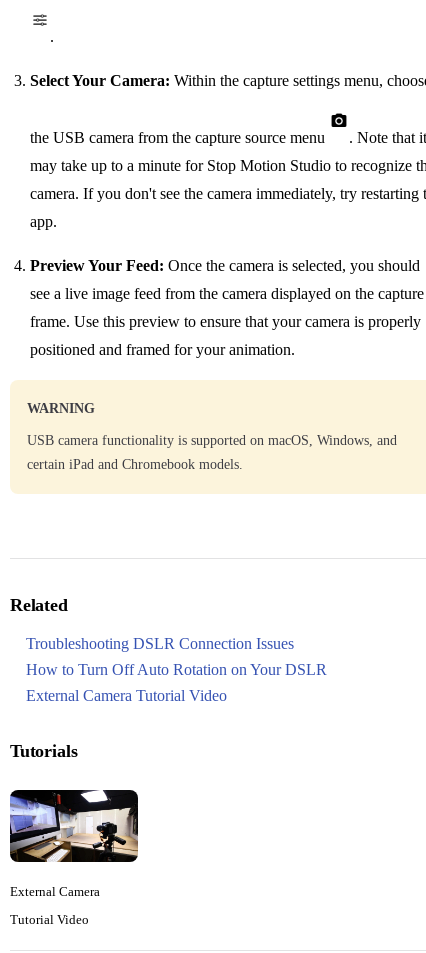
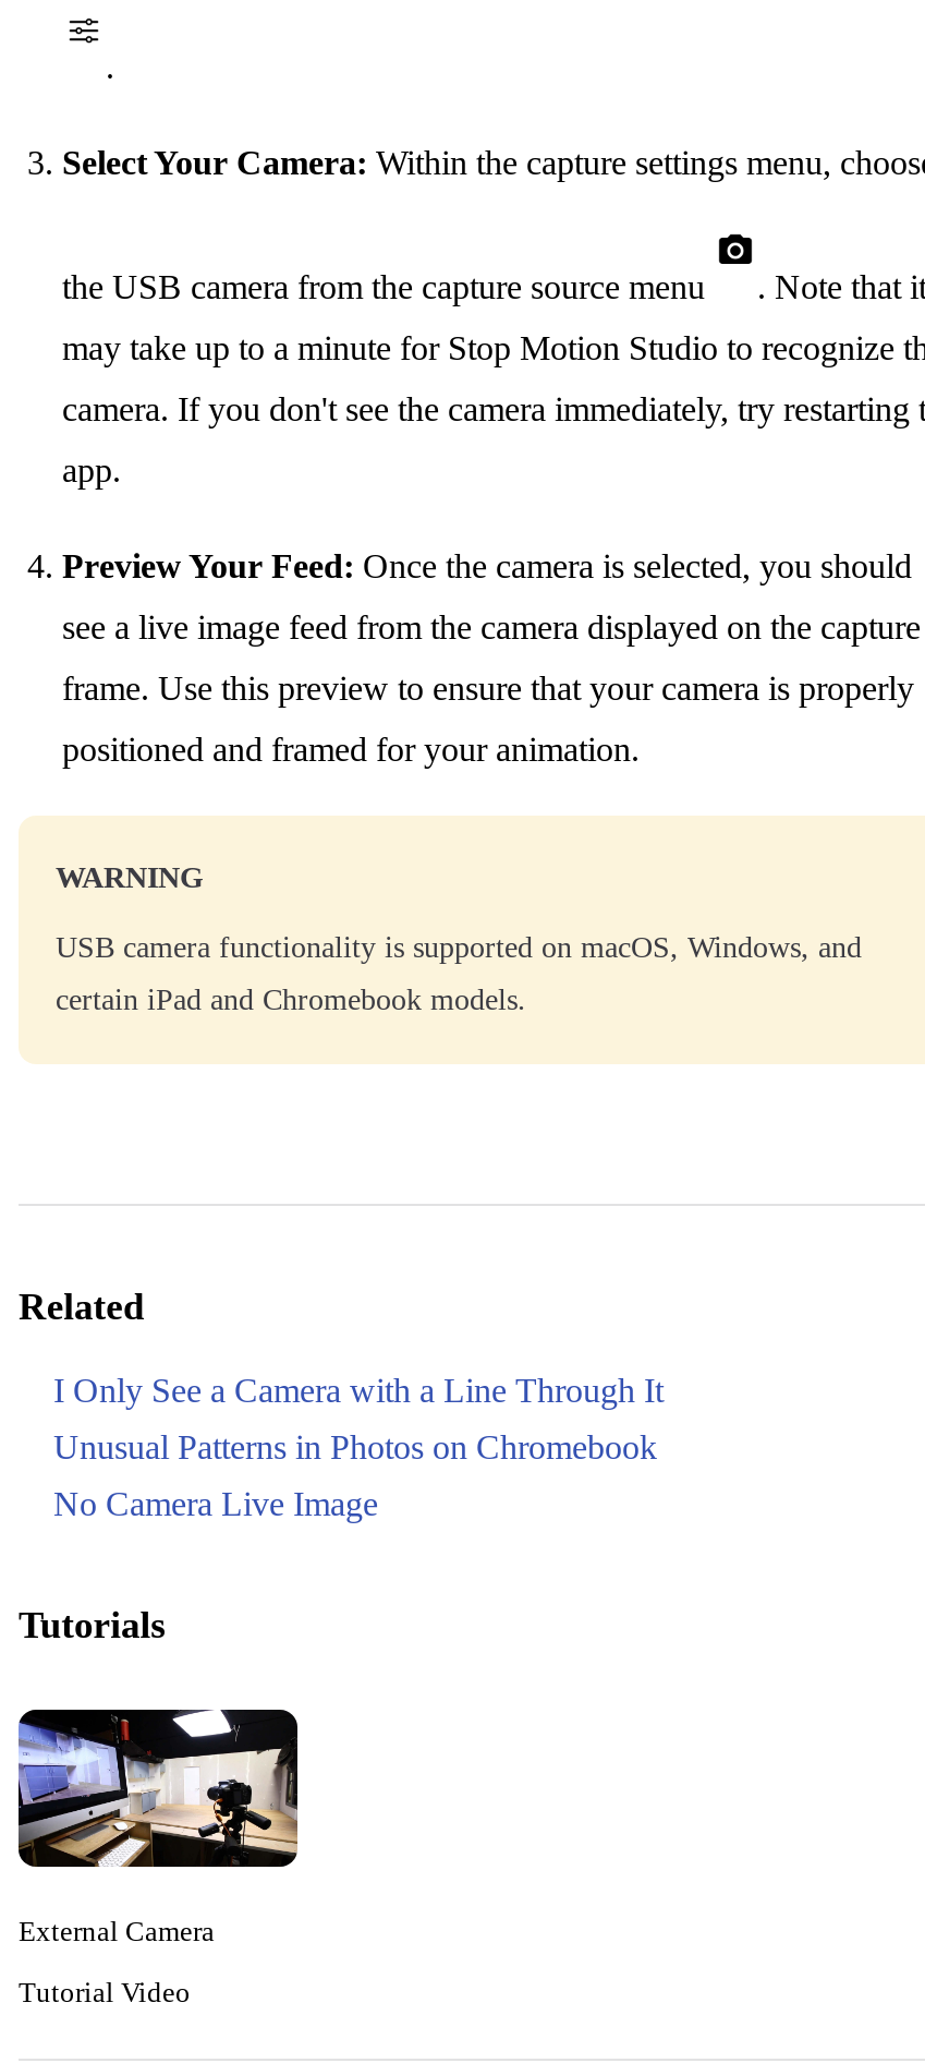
- Troubleshooting DSLR Connection Issues
+ I Only See a Camera with a Line Through It

- How to Turn Off Auto Rotation on Your DSLR
+ Unusual Patterns in Photos on Chromebook

- External Camera Tutorial Video
+ No Camera Live Image
